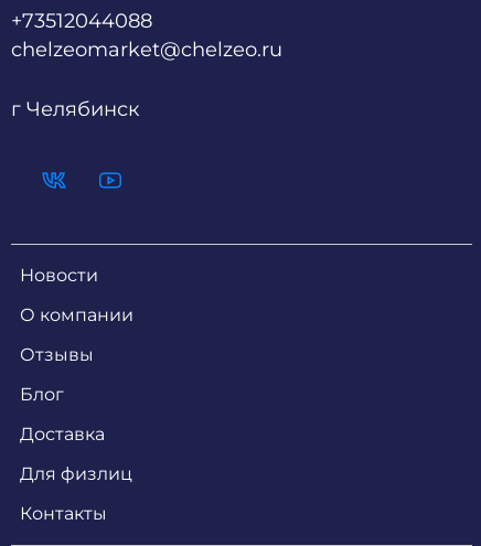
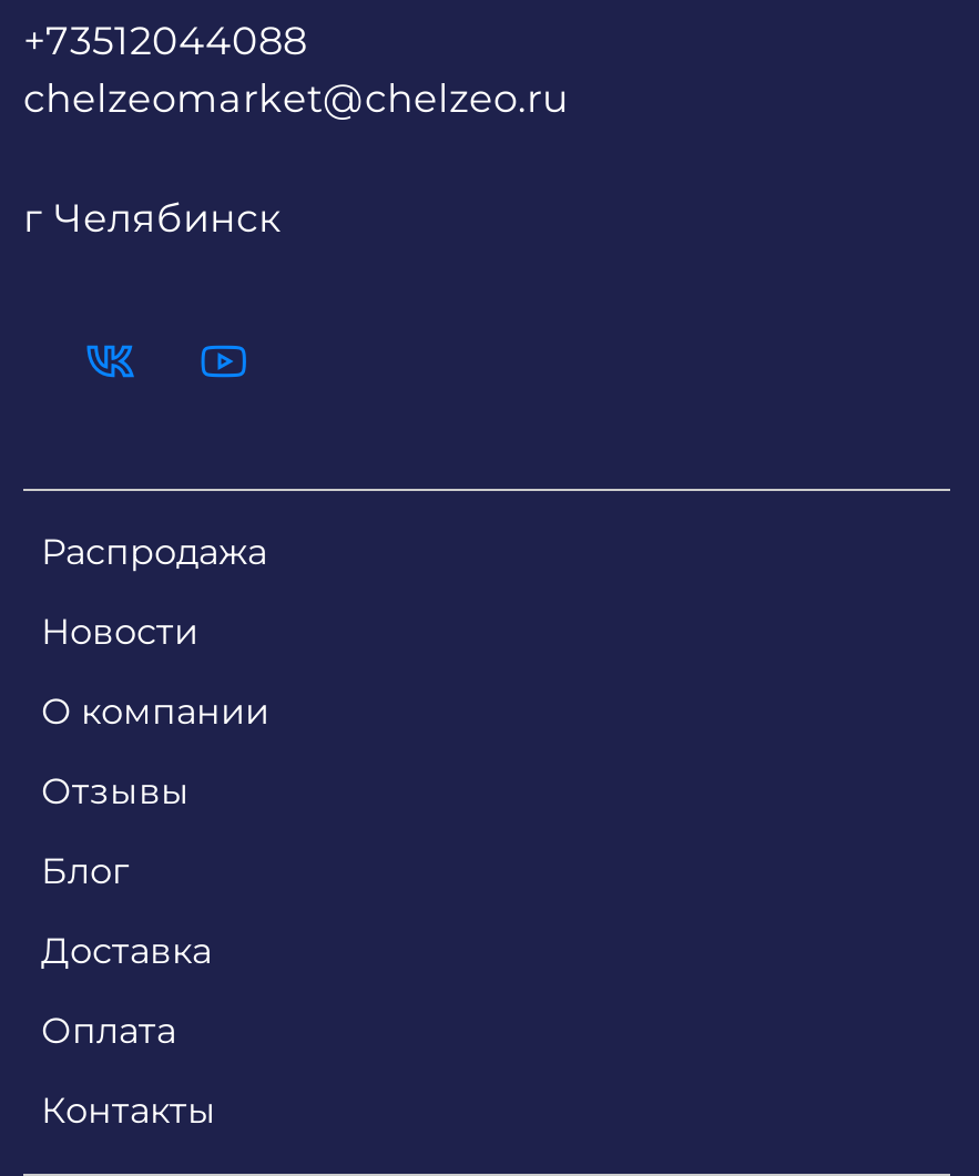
+ Распродажа

- Для физлиц
+ Оплата
